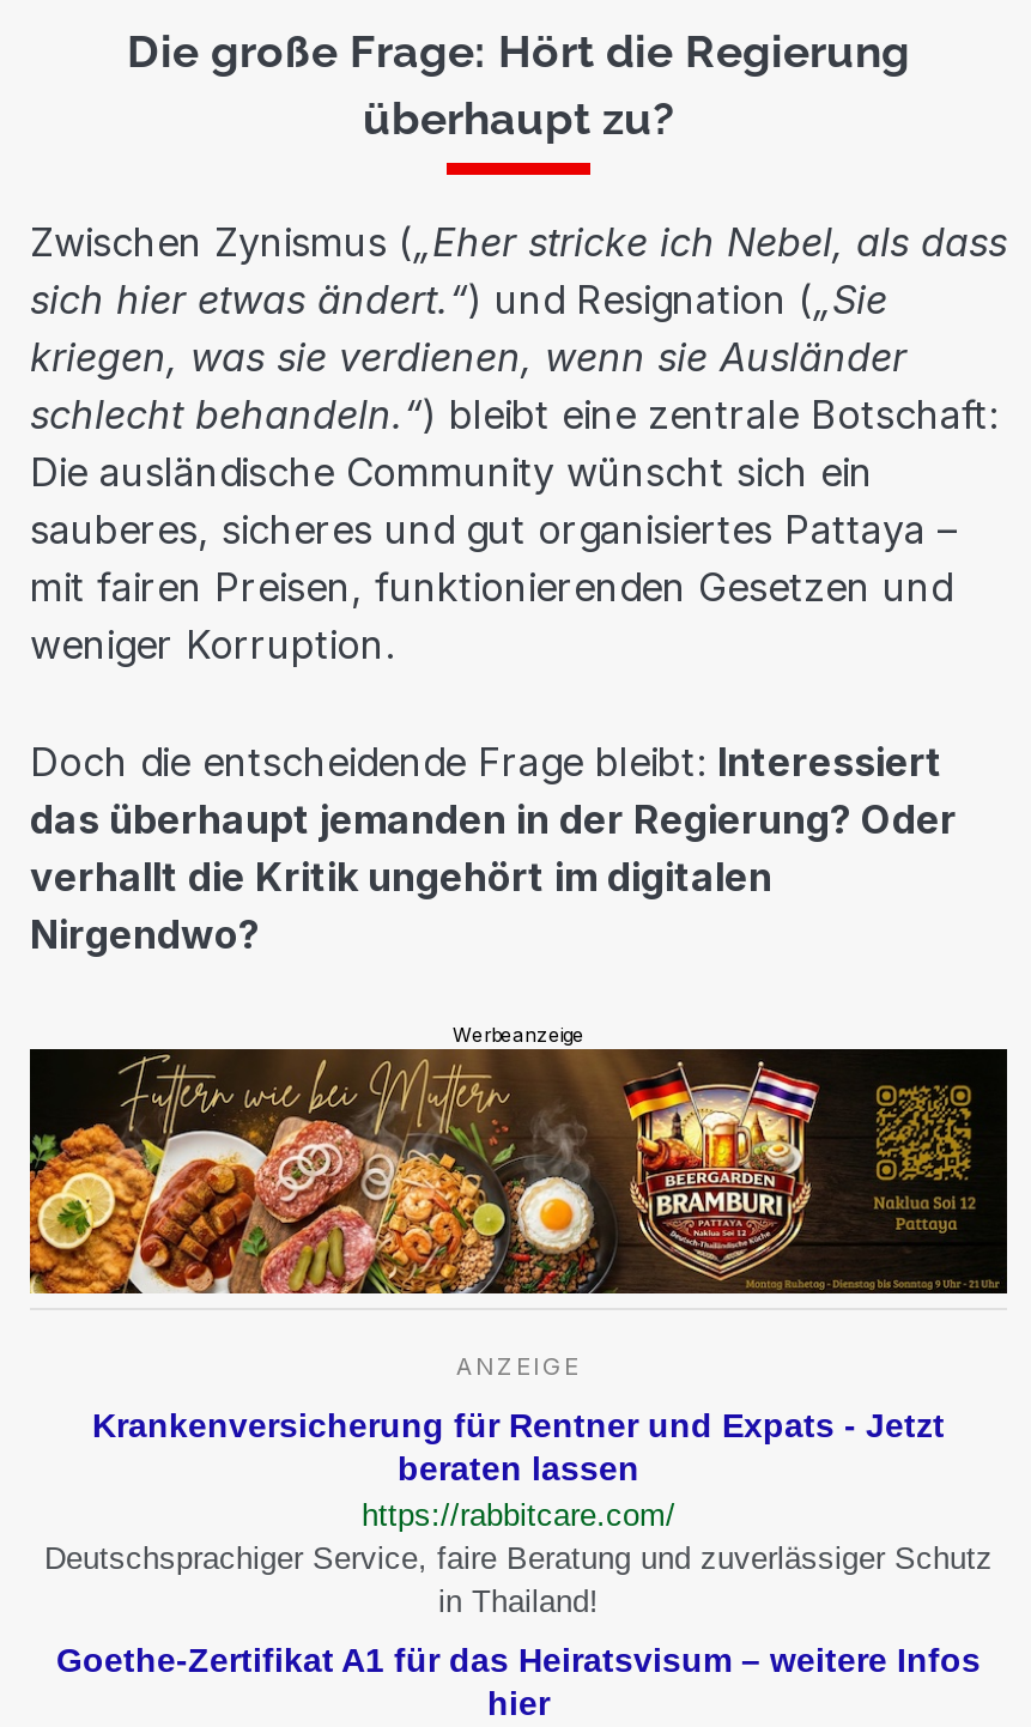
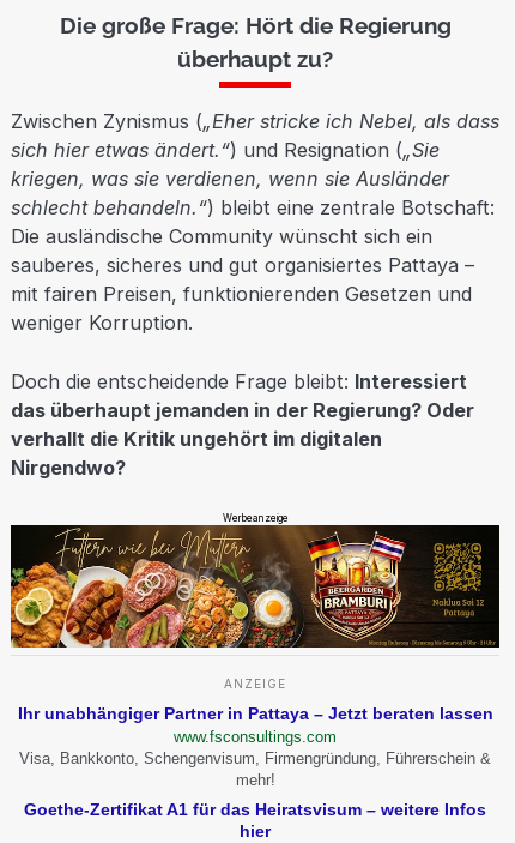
- Krankenversicherung für Rentner und Expats - Jetzt
- beraten lassen
- https://rabbitcare.com/
- Deutschsprachiger Service, faire Beratung und zuverlässiger Schutz
- in Thailand!
+ Ihr unabhängiger Partner in Pattaya – Jetzt beraten lassen
+ www.fsconsultings.com
+ Visa, Bankkonto, Schengenvisum, Firmengründung, Führerschein &
+ mehr!
